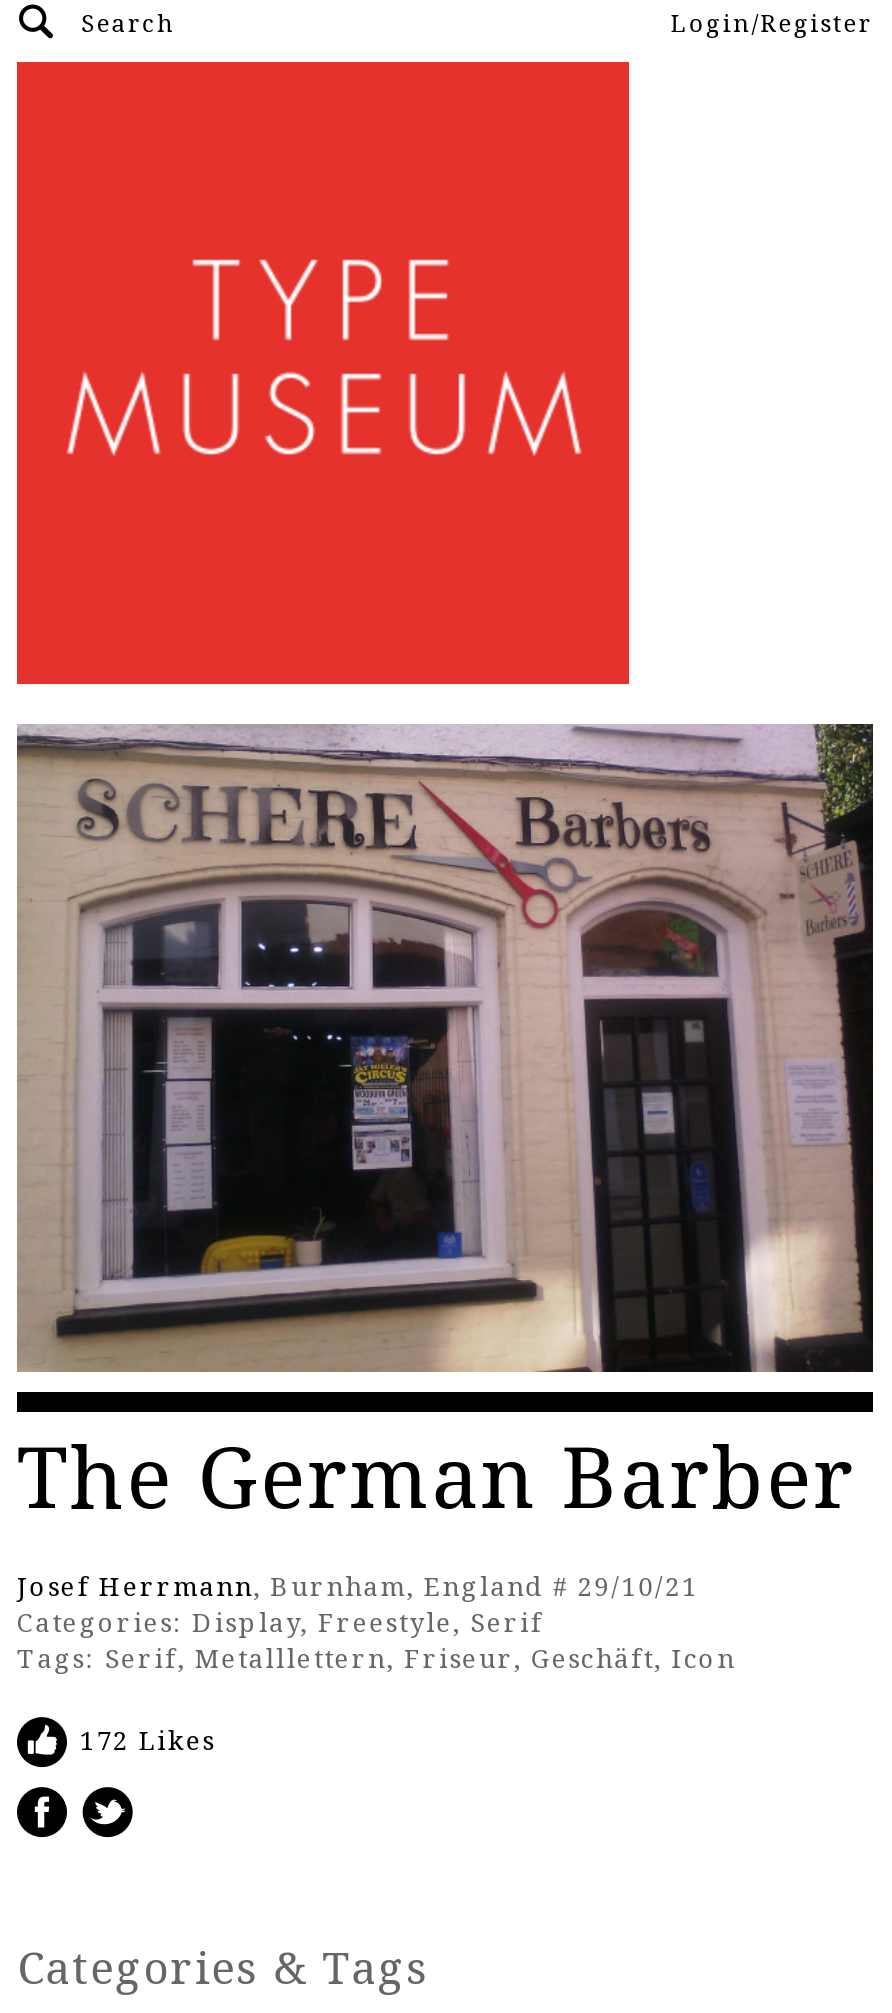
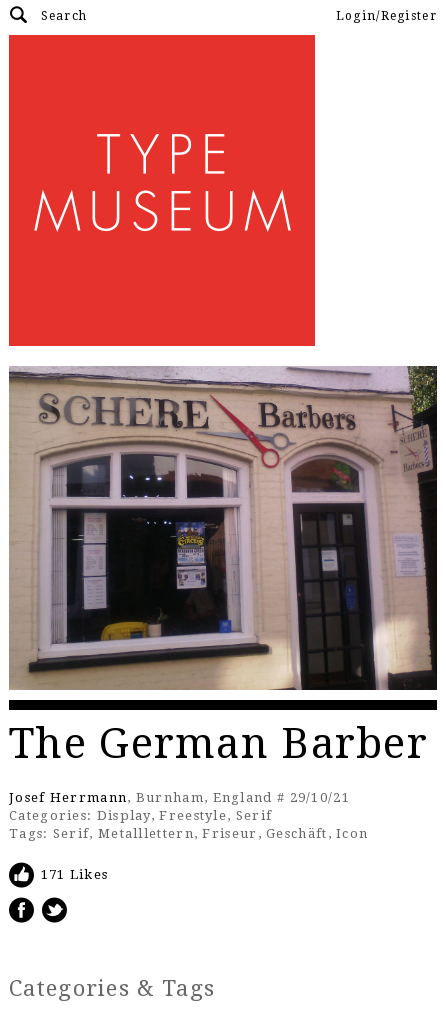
- 172 Likes
+ 171 Likes
